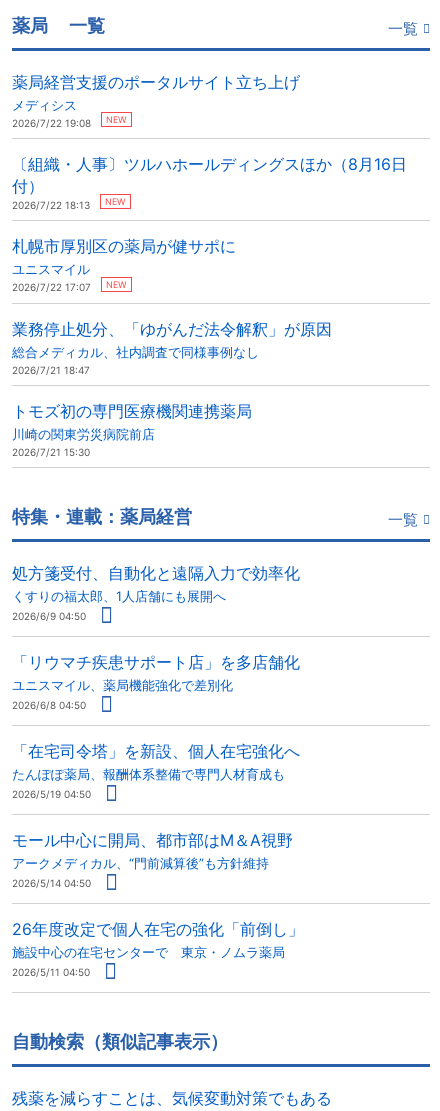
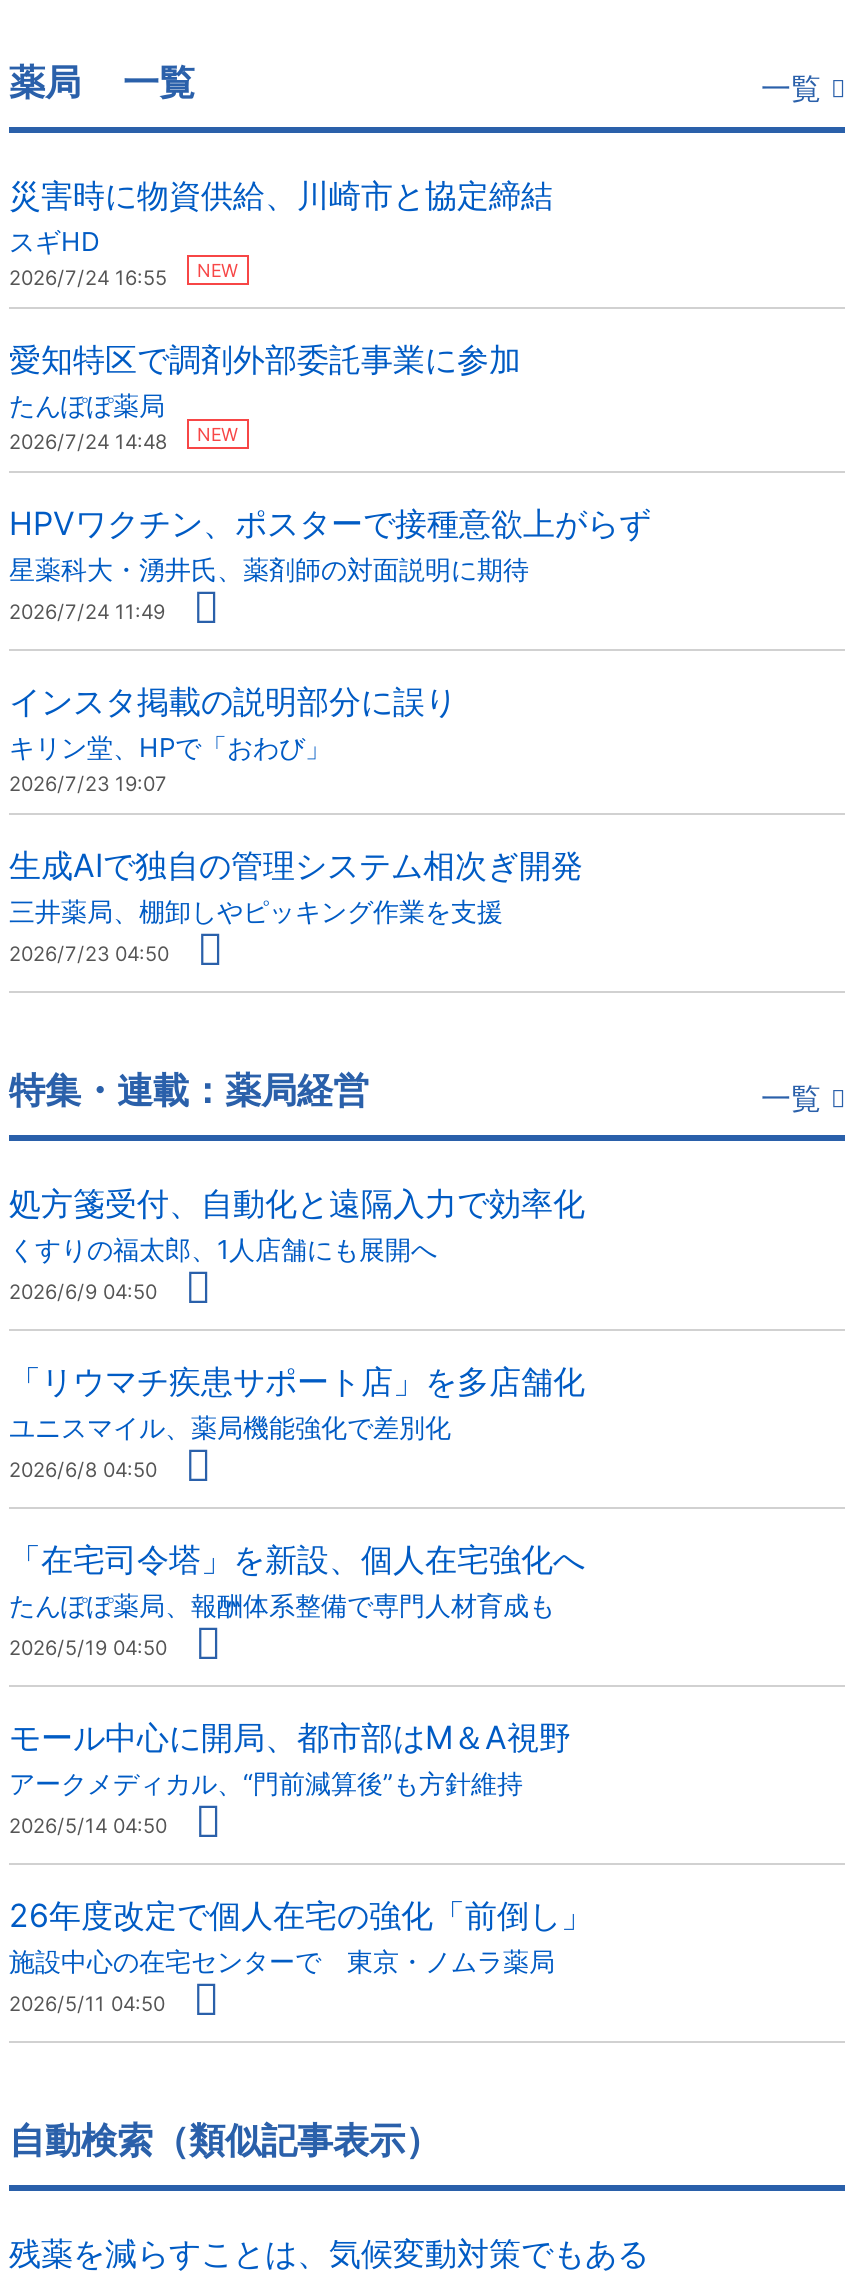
- 薬局経営支援のポータルサイト立ち上げ
- メディシス
- 2026/7/22 19:08
+ 災害時に物資供給、川崎市と協定締結
+ スギHD
+ 2026/7/24 16:55

- 〔組織・人事〕ツルハホールディングスほか（8月16日
- 付）
- 2026/7/22 18:13
+ 愛知特区で調剤外部委託事業に参加
+ たんぽぽ薬局
+ 2026/7/24 14:48

- 札幌市厚別区の薬局が健サポに
- ユニスマイル
- 2026/7/22 17:07
- NEW
+ HPVワクチン、ポスターで接種意欲上がらず
+ 星薬科大・湧井氏、薬剤師の対面説明に期待
+ 2026/7/24 11:49

- 業務停止処分、「ゆがんだ法令解釈」が原因
- 総合メディカル、社内調査で同様事例なし
- 2026/7/21 18:47
+ インスタ掲載の説明部分に誤り
+ キリン堂、HPで「おわび」
+ 2026/7/23 19:07

- トモズ初の専門医療機関連携薬局
- 川崎の関東労災病院前店
- 2026/7/21 15:30
+ 生成AIで独自の管理システム相次ぎ開発
+ 三井薬局、棚卸しやピッキング作業を支援
+ 2026/7/23 04:50
